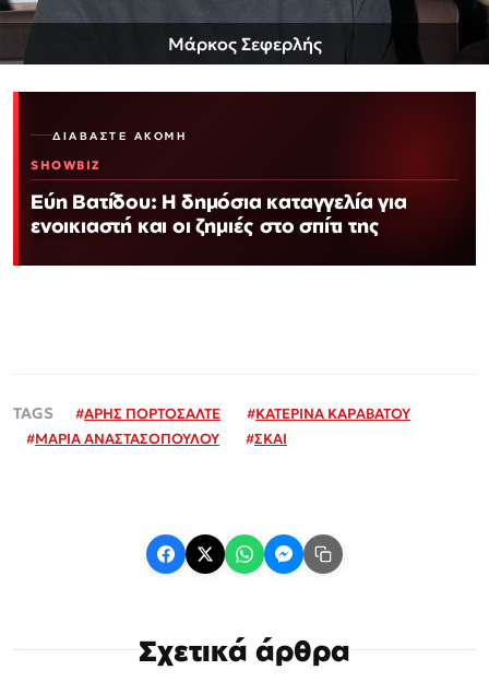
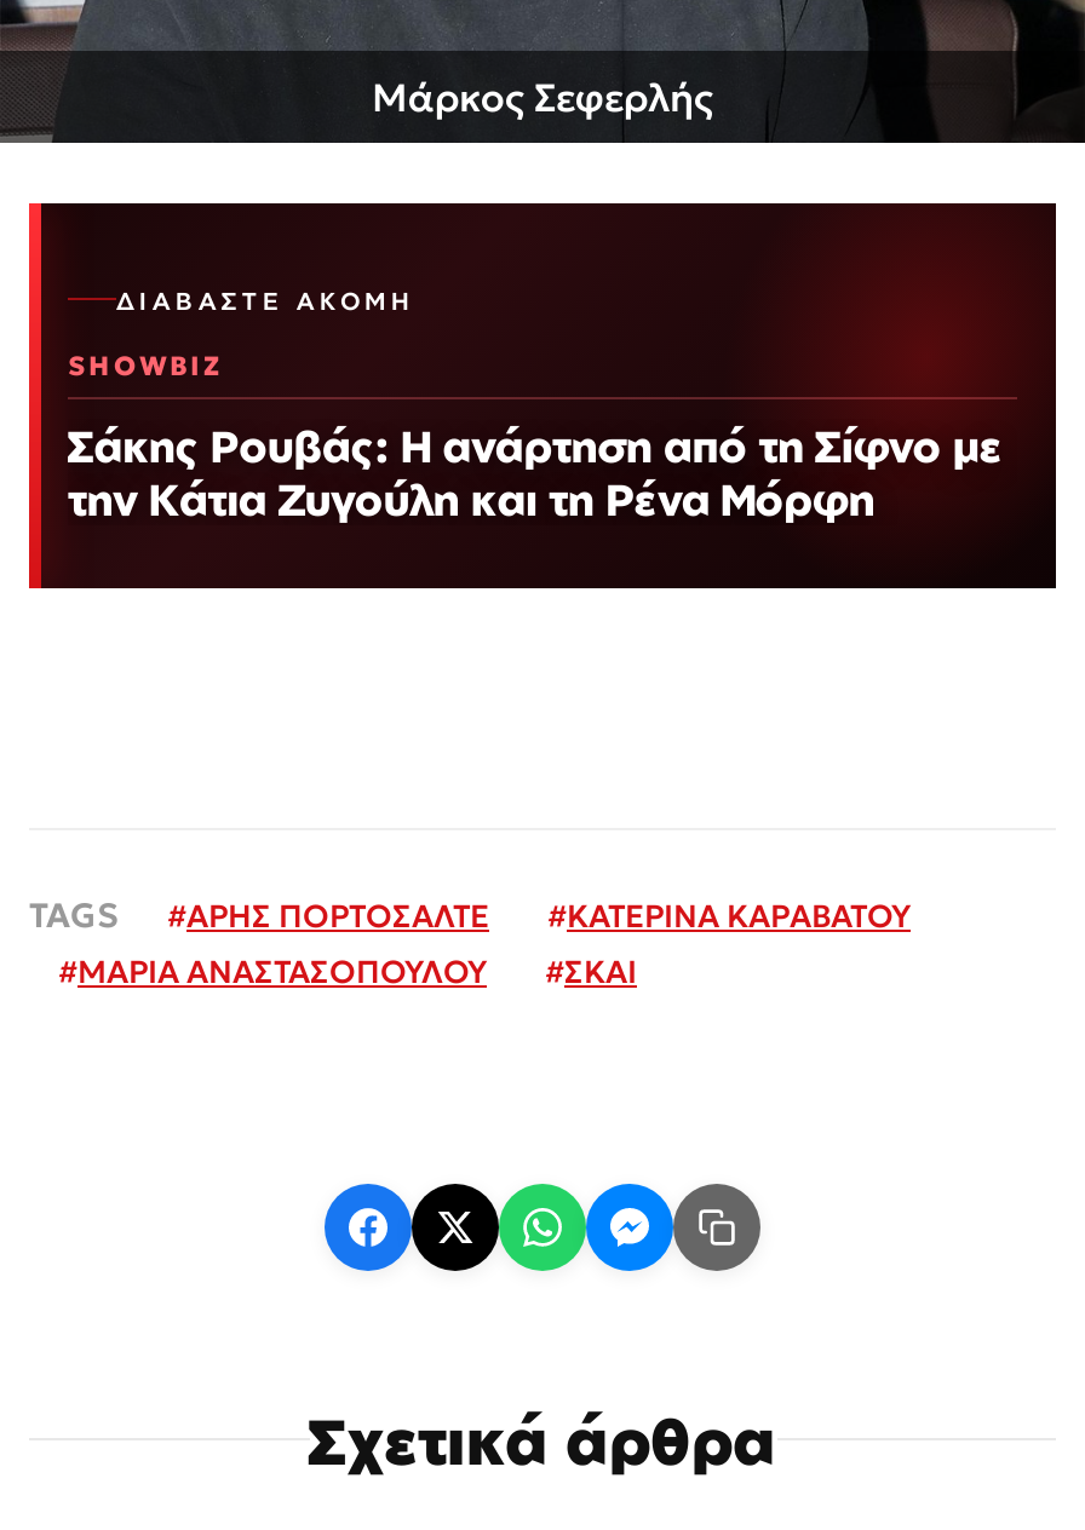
- Εύη Βατίδου: Η δημόσια καταγγελία για
- ενοικιαστή και οι ζημιές στο σπίτι της
+ Σάκης Ρουβάς: Η ανάρτηση από τη Σίφνο με
+ την Κάτια Ζυγούλη και τη Ρένα Μόρφη
